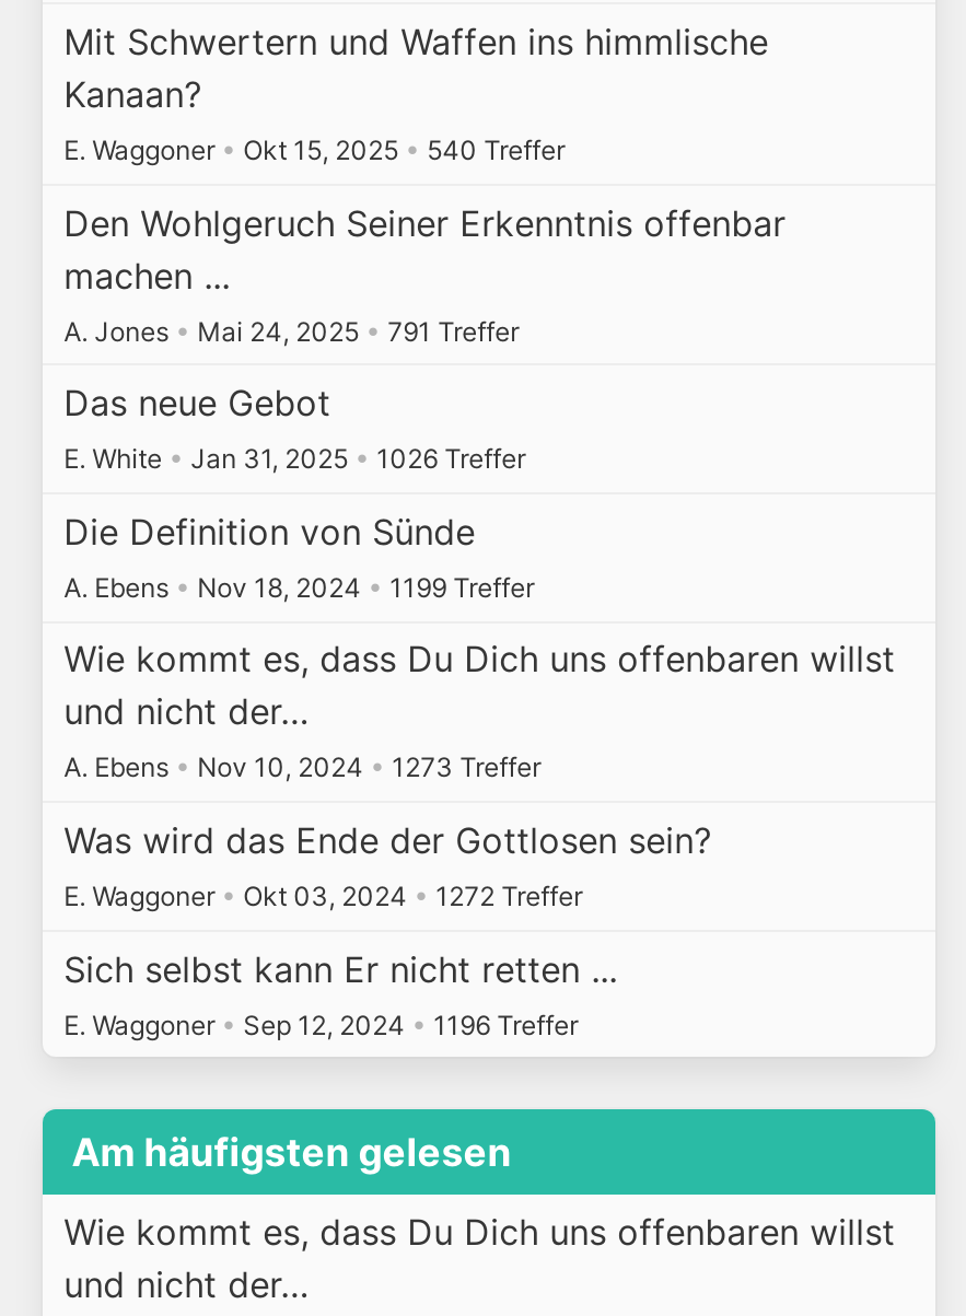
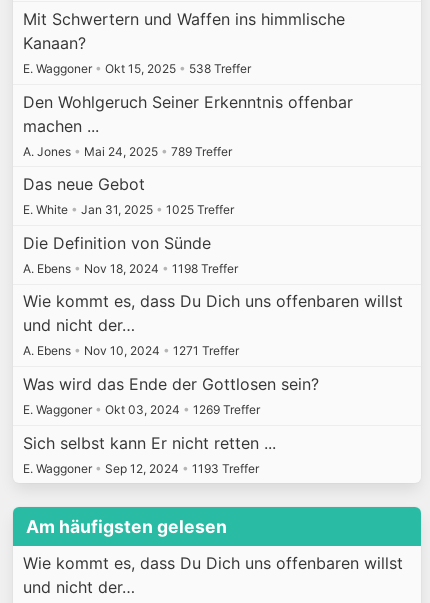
- E. Waggoner • Okt 15, 2025 • 540 Treffer
+ E. Waggoner • Okt 15, 2025 • 538 Treffer

- A. Jones • Mai 24, 2025 • 791 Treffer
+ A. Jones • Mai 24, 2025 • 789 Treffer

- E. White • Jan 31, 2025 • 1026 Treffer
+ E. White • Jan 31, 2025 • 1025 Treffer

- A. Ebens • Nov 18, 2024 • 1199 Treffer
+ A. Ebens • Nov 18, 2024 • 1198 Treffer

- A. Ebens • Nov 10, 2024 • 1273 Treffer
+ A. Ebens • Nov 10, 2024 • 1271 Treffer

- E. Waggoner • Okt 03, 2024 • 1272 Treffer
+ E. Waggoner • Okt 03, 2024 • 1269 Treffer

- E. Waggoner • Sep 12, 2024 • 1196 Treffer
+ E. Waggoner • Sep 12, 2024 • 1193 Treffer
